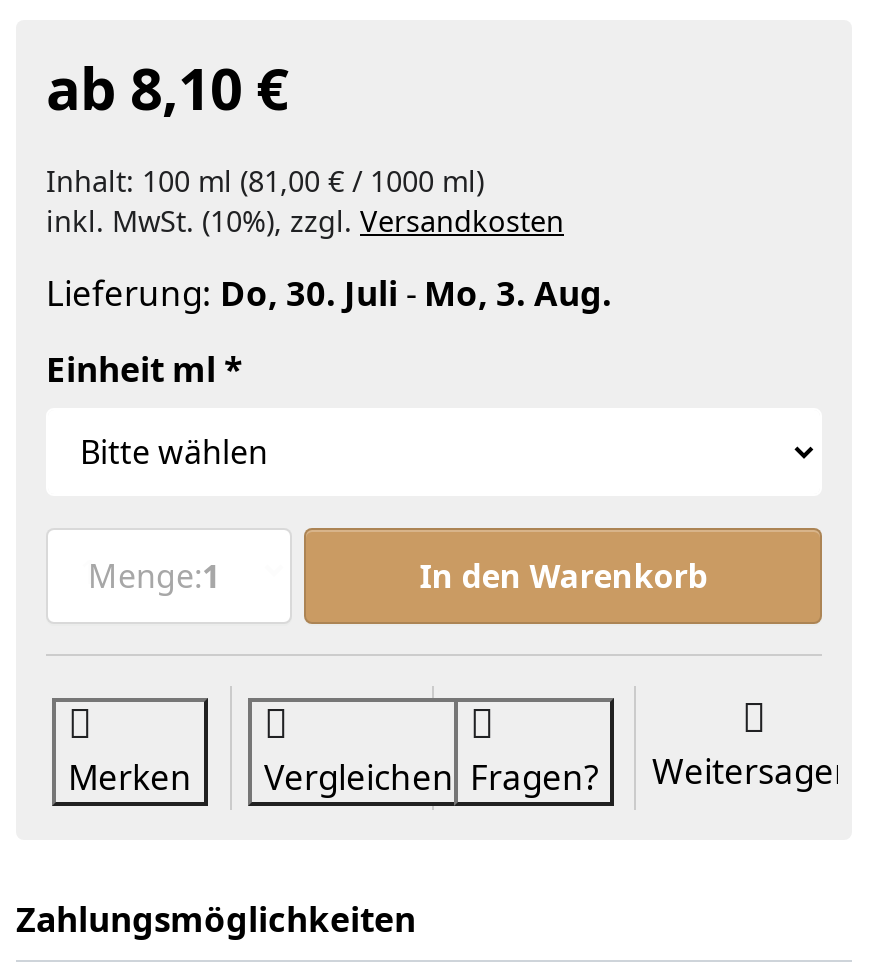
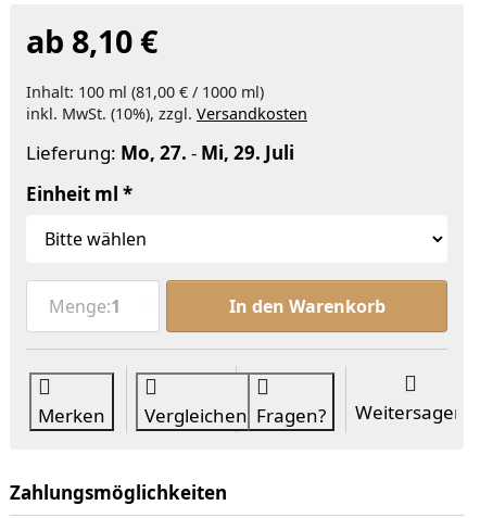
- Lieferung: Do, 30. Juli - Mo, 3. Aug.
+ Lieferung: Mo, 27. - Mi, 29. Juli
